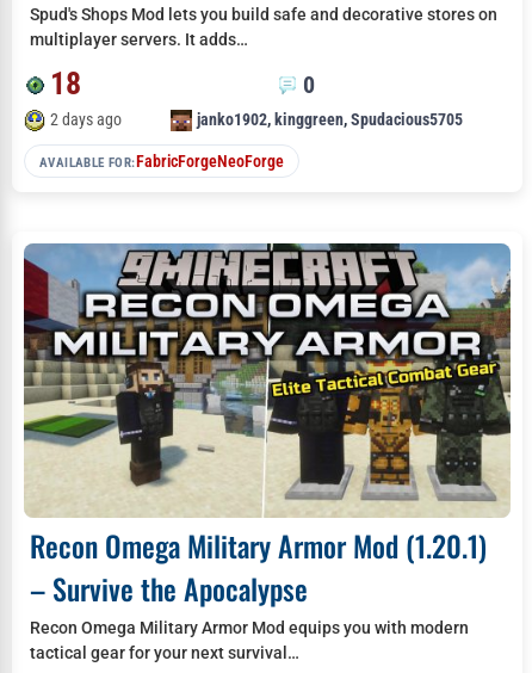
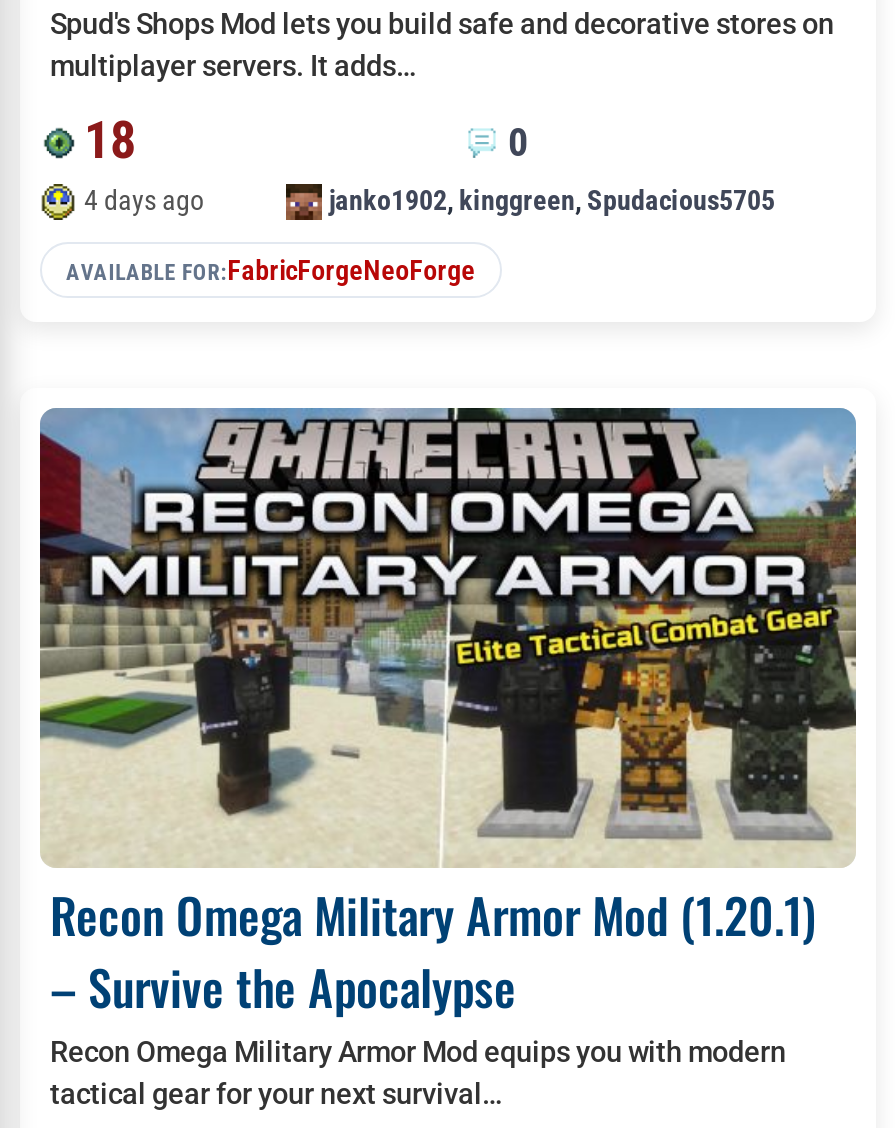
- 2 days ago
+ 4 days ago
